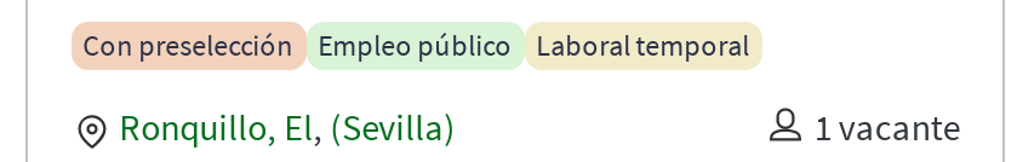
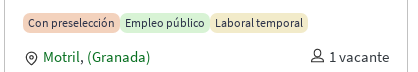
- Ronquillo, El, (Sevilla)
+ Motril, (Granada)
